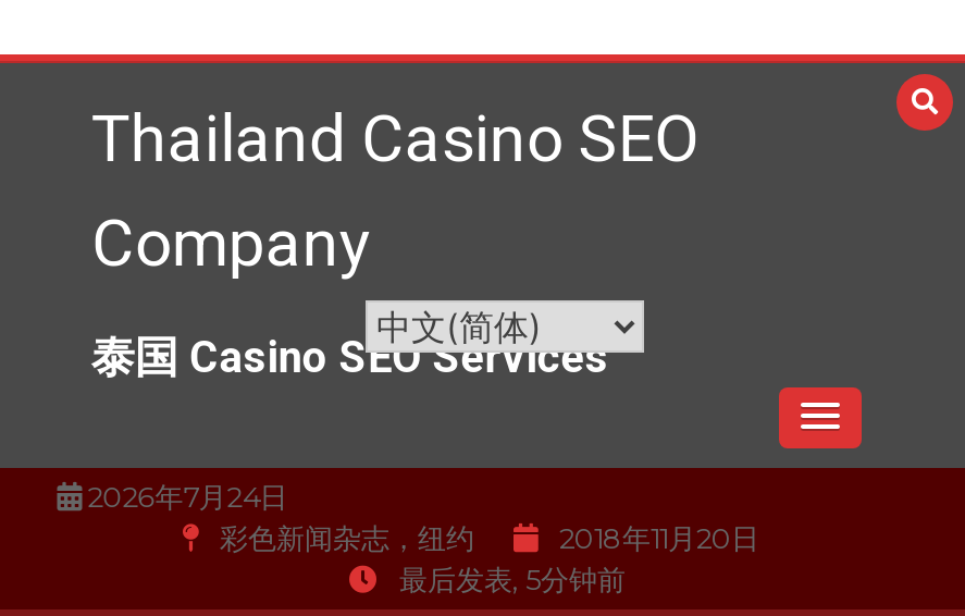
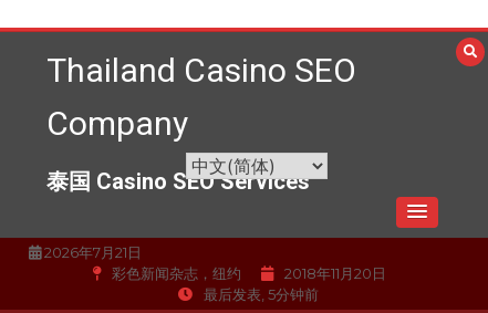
- 2026年7月24日
+ 2026年7月21日
